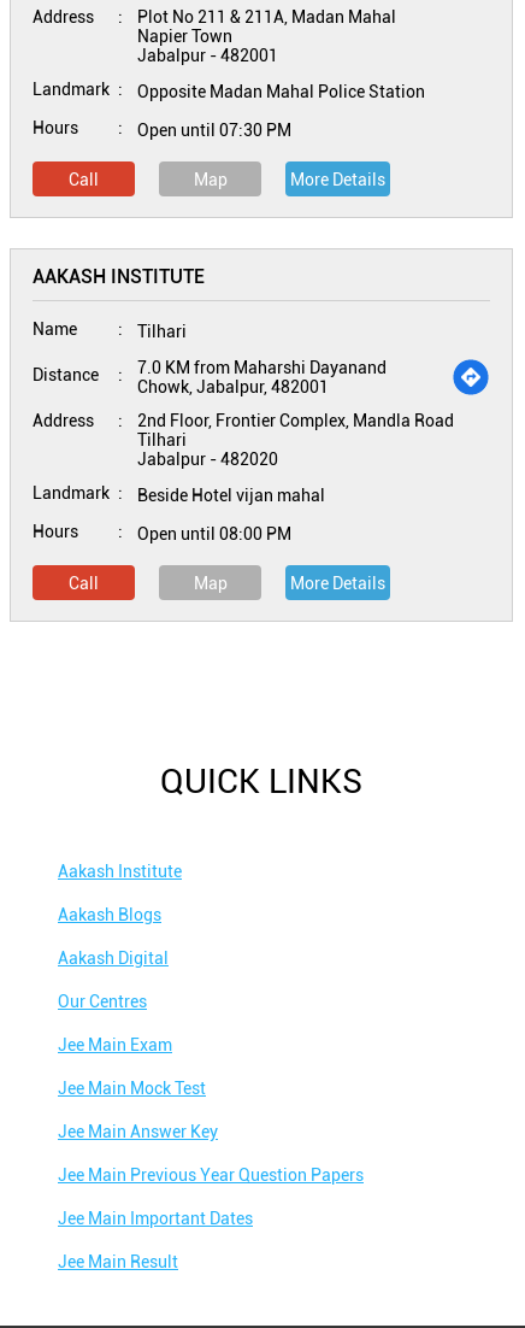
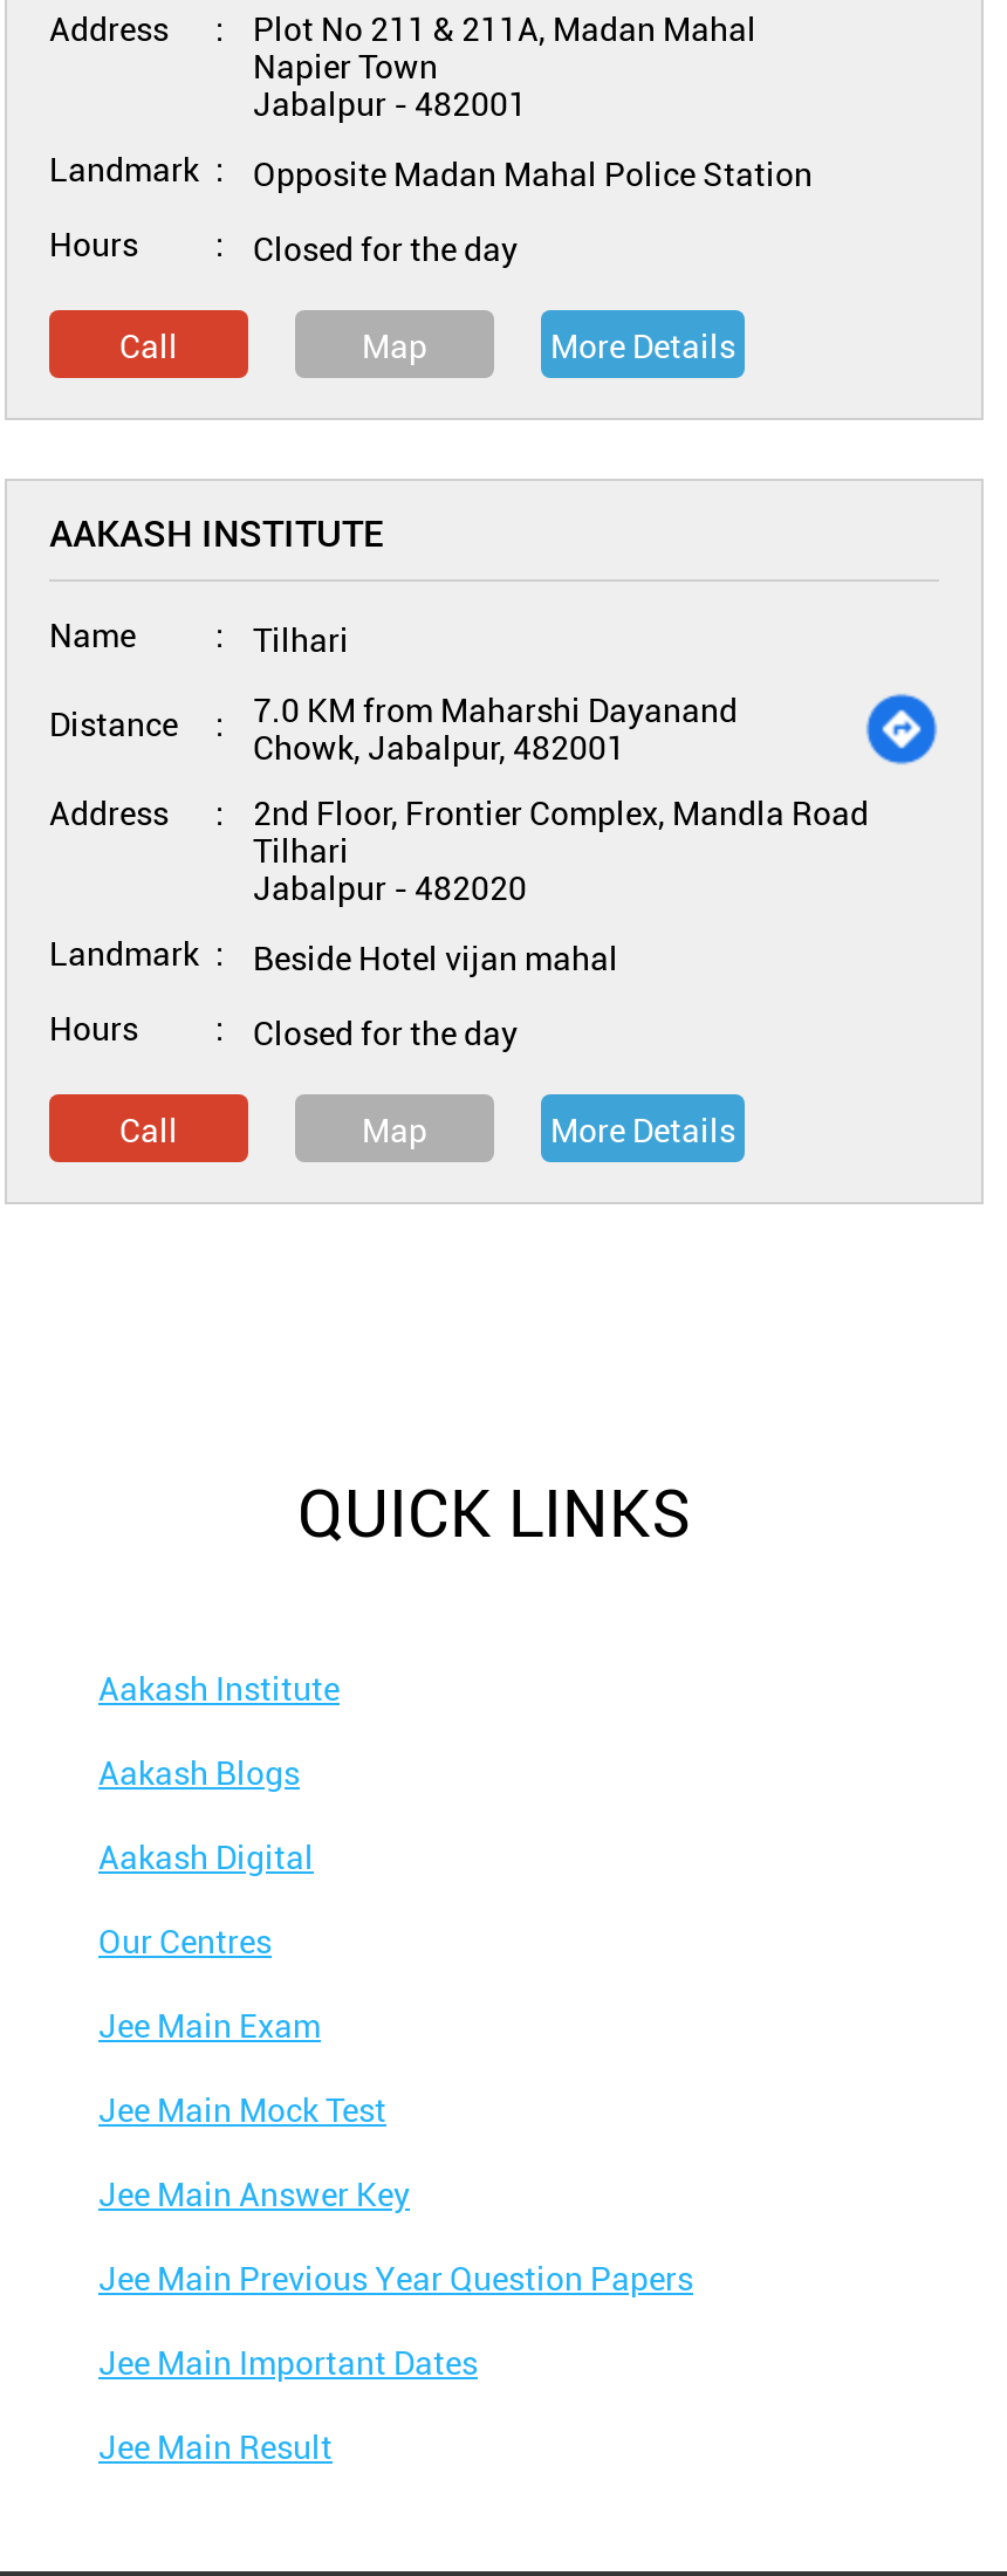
- Open until 07:30 PM
+ Closed for the day

- Open until 08:00 PM
+ Closed for the day
